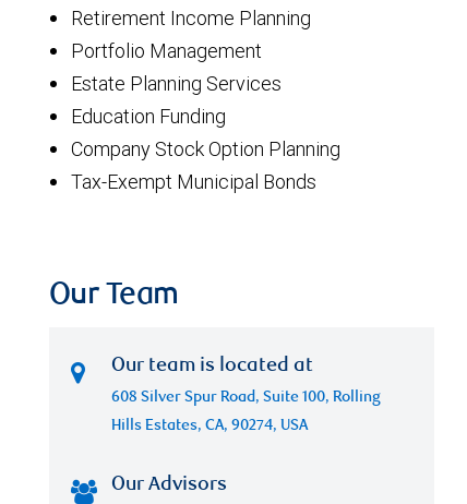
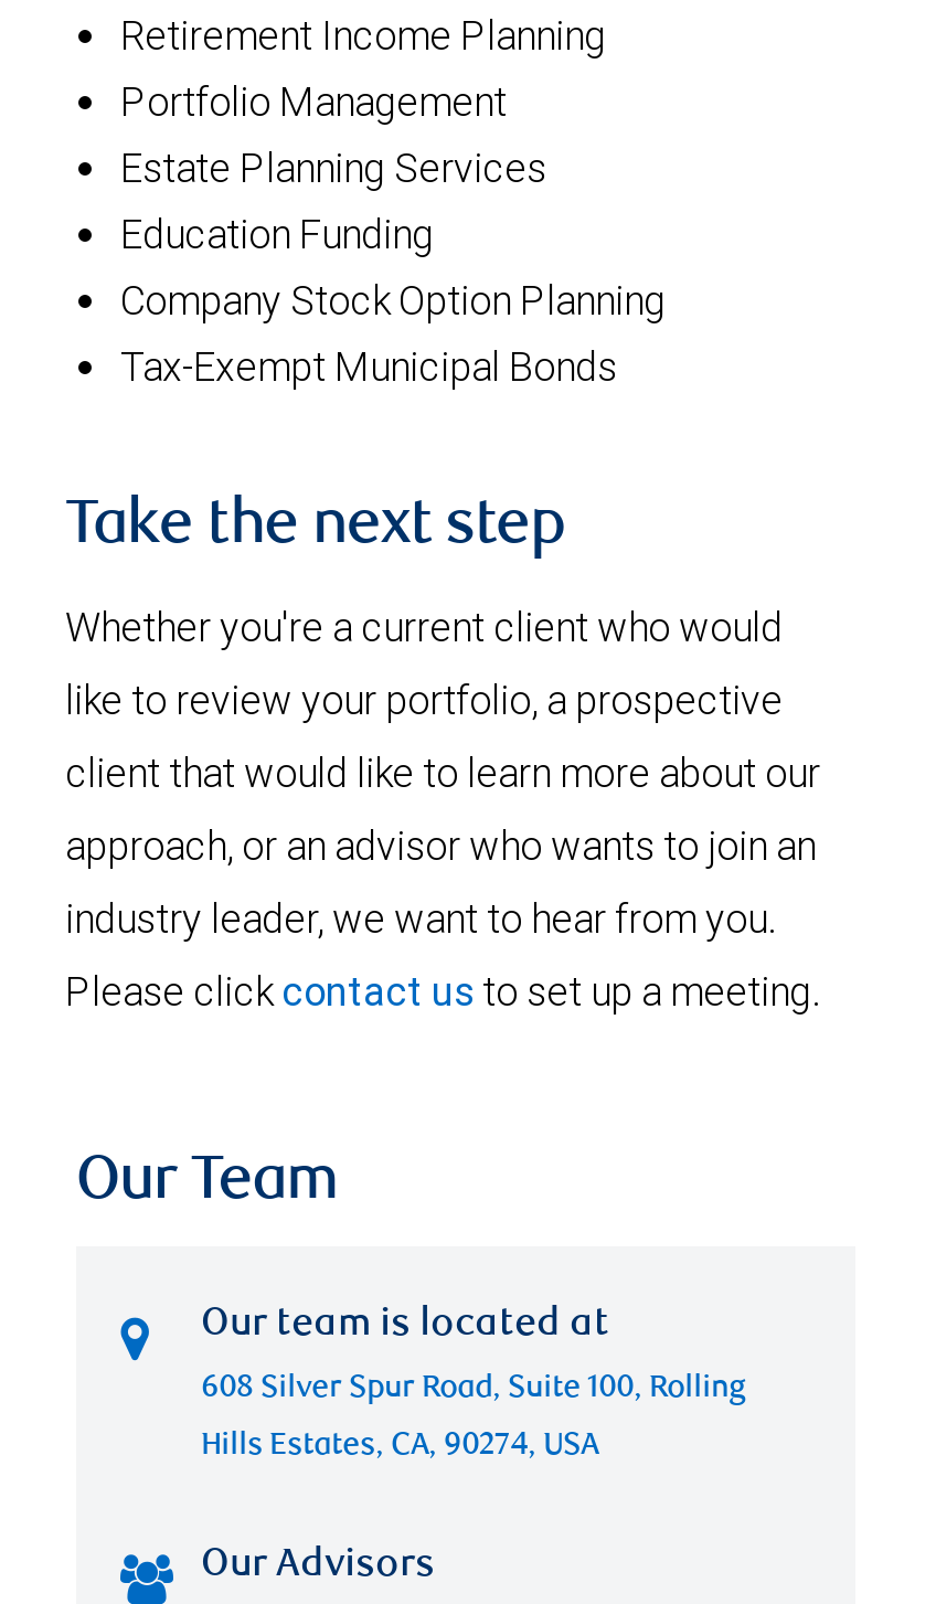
+ Take the next step
+ Whether you're a current client who would
+ like to review your portfolio, a prospective
+ client that would like to learn more about our
+ approach, or an advisor who wants to join an
+ industry leader, we want to hear from you.
+ Please click contact us to set up a meeting.
